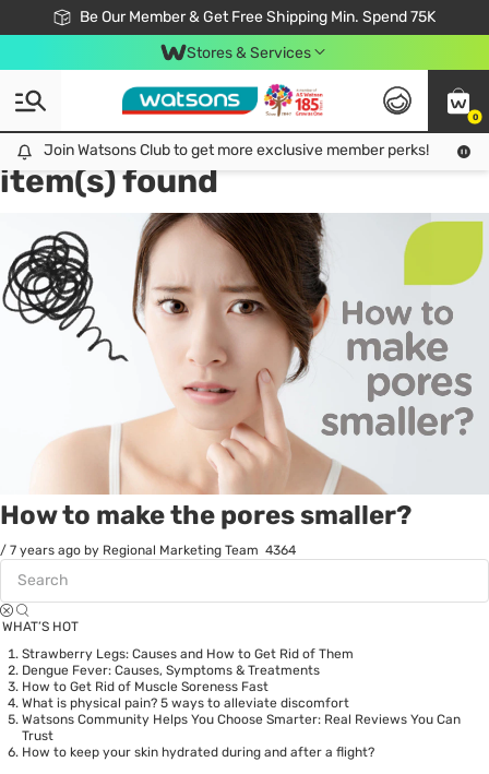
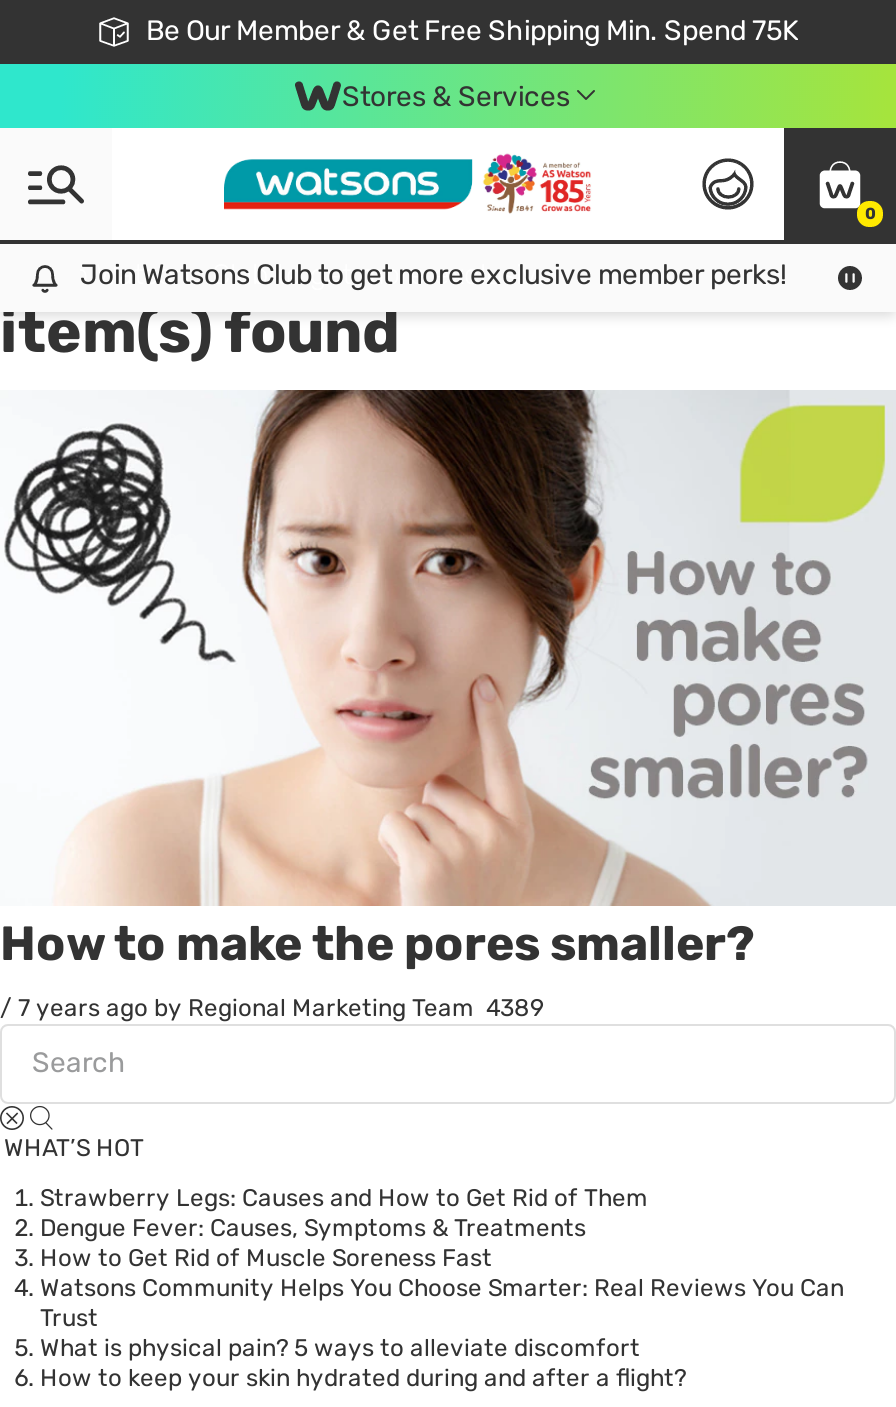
- / 7 years ago by Regional Marketing Team 4364
+ / 7 years ago by Regional Marketing Team 4389

moved down: What is physical pain? 5 ways to alleviate discomfort
